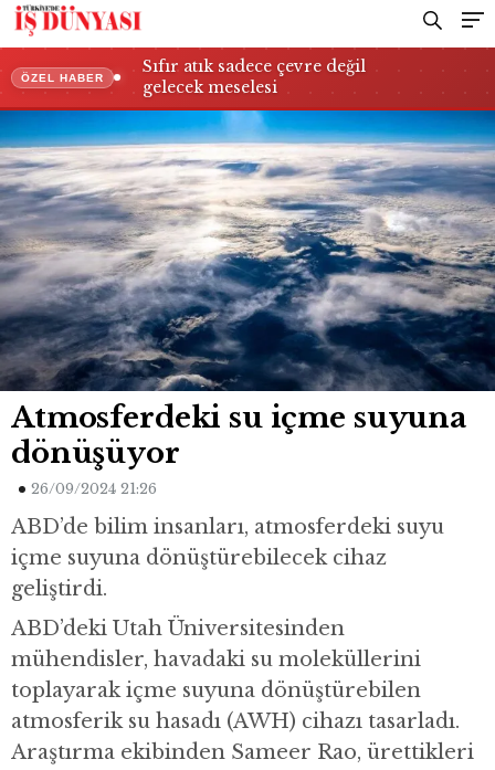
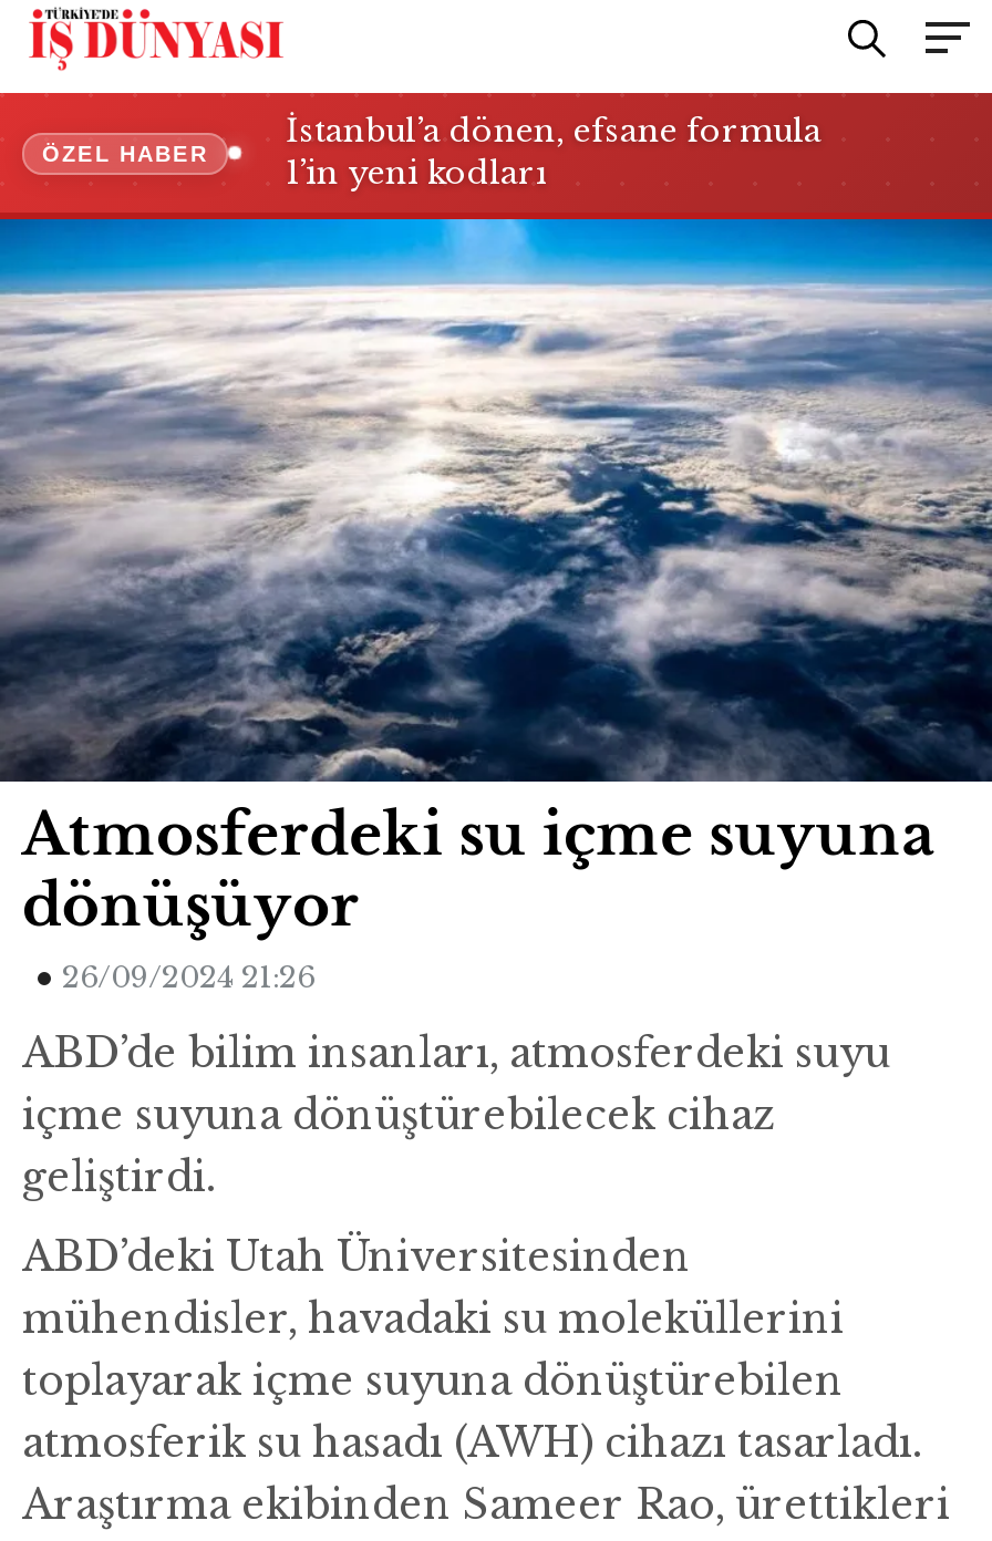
- Sıfır atık sadece çevre değil
- gelecek meselesi
+ İstanbul’a dönen, efsane formula
+ 1’in yeni kodları
